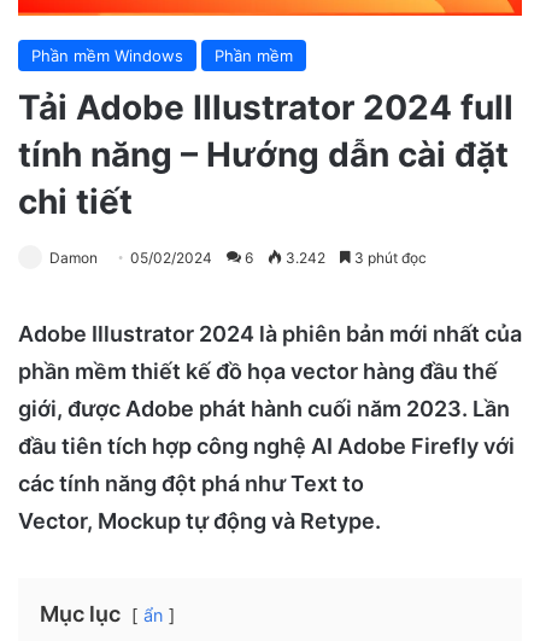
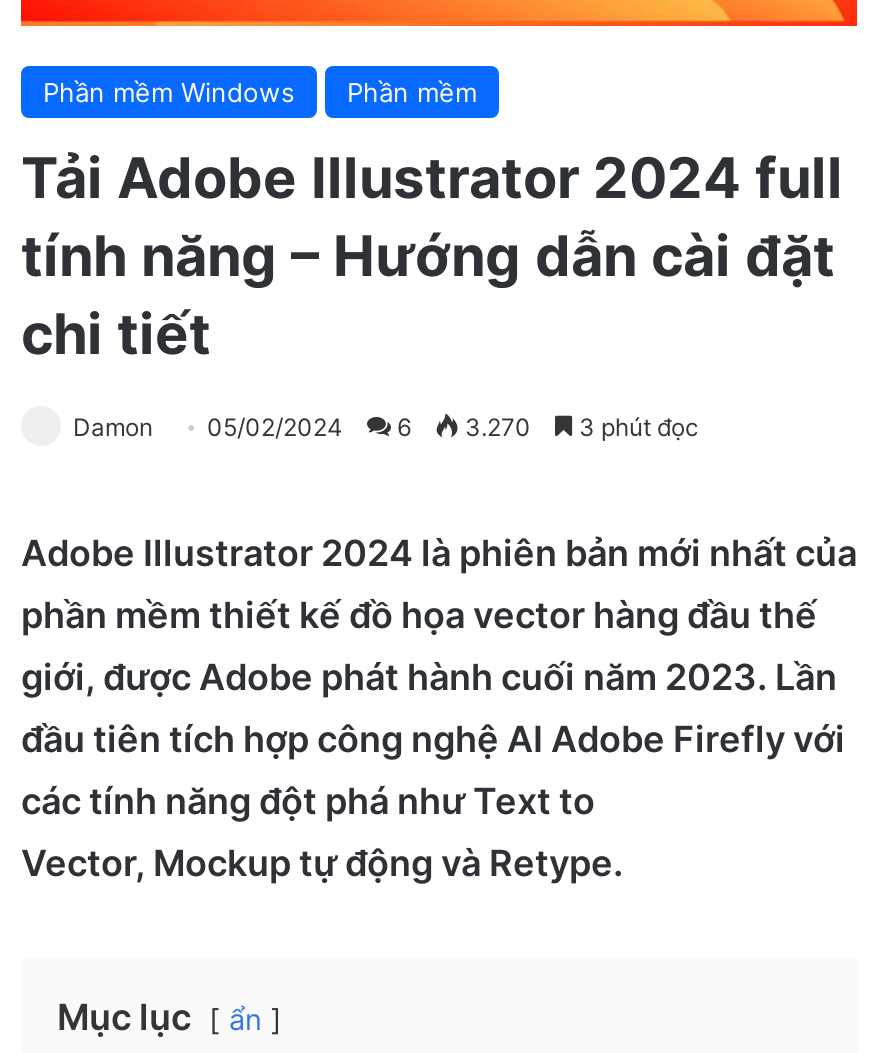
- Damon 05/02/2024 6 3.242 3 phút đọc
+ Damon 05/02/2024 6 3.270 3 phút đọc
